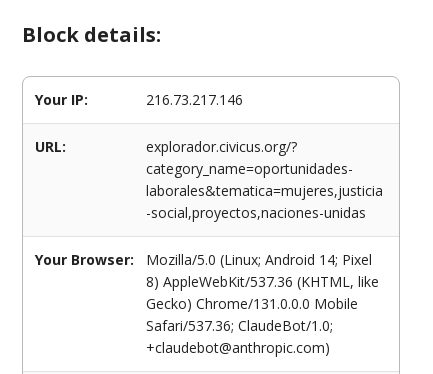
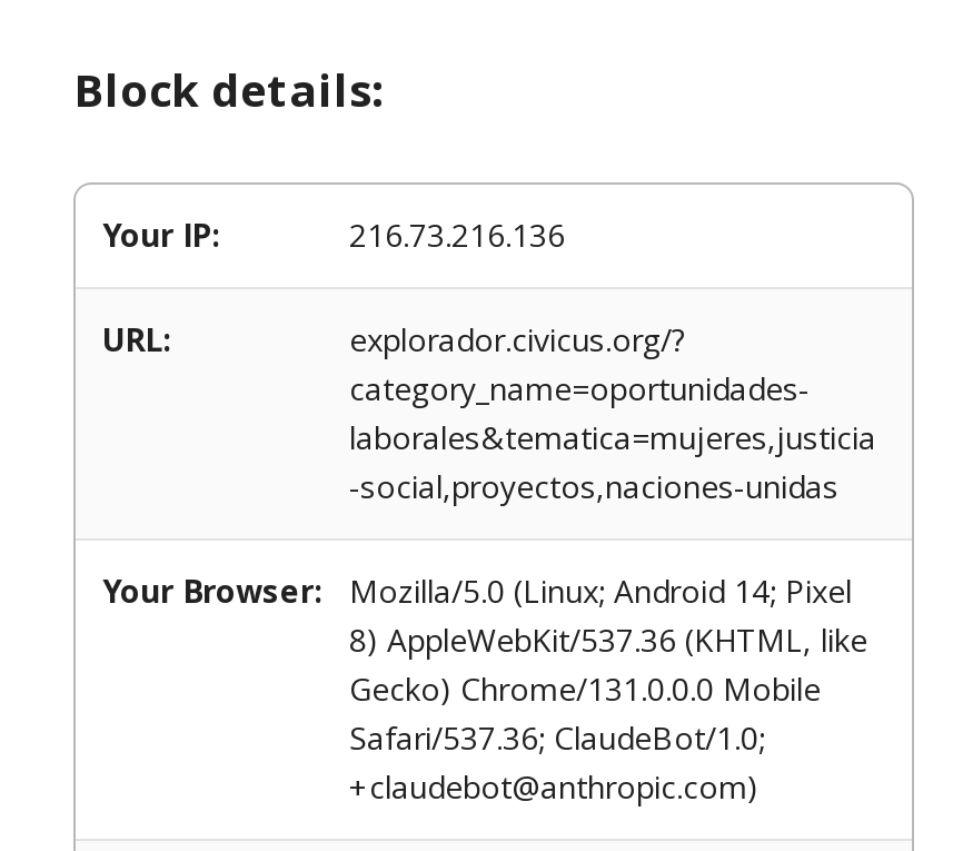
- 216.73.217.146
+ 216.73.216.136
